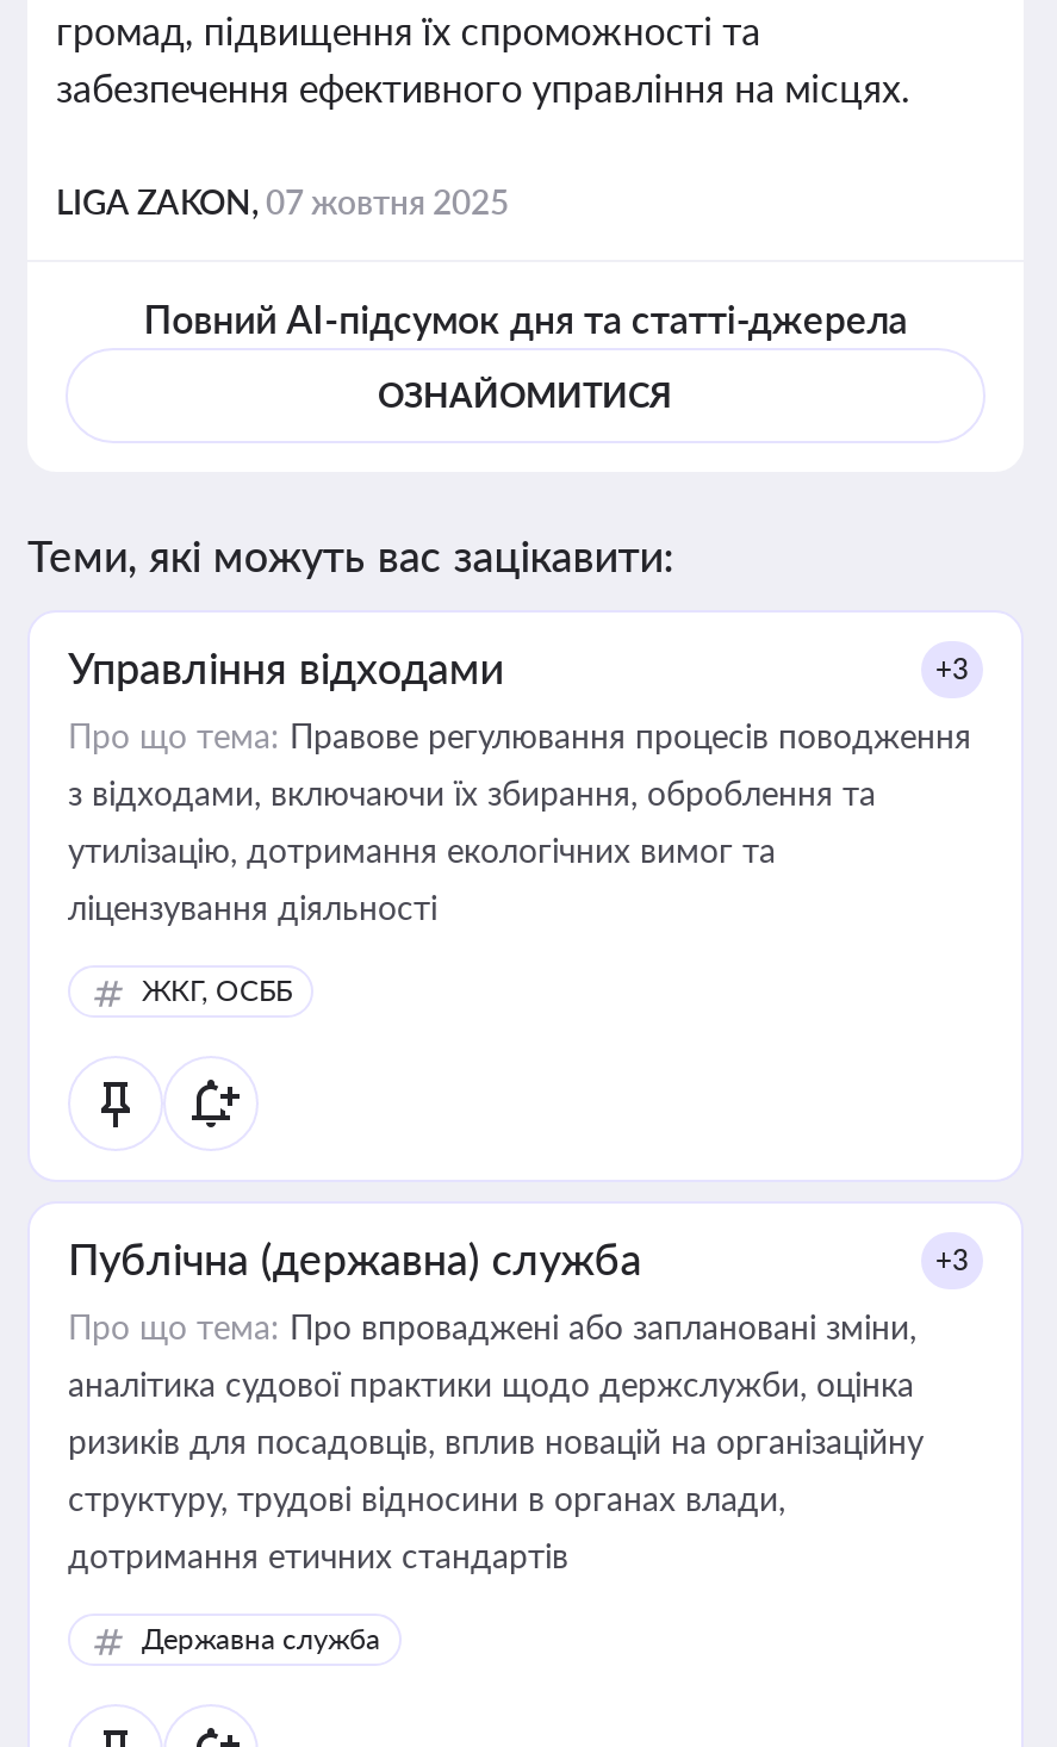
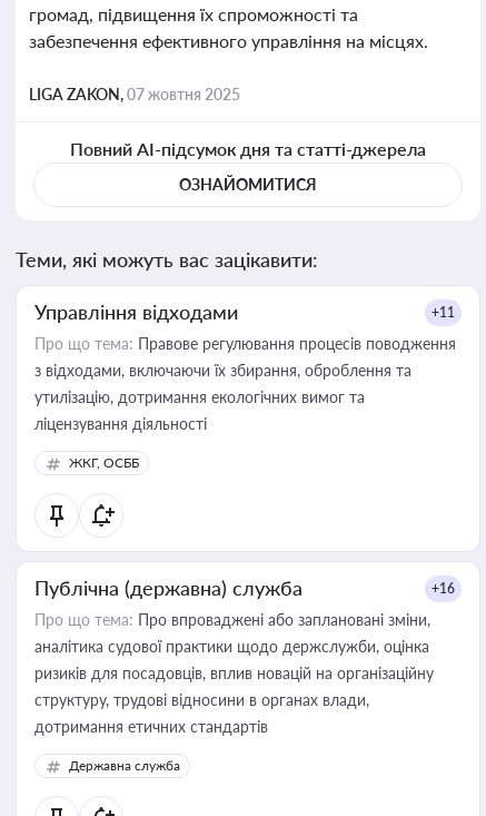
- +3
+ +11

- +3
+ +16
